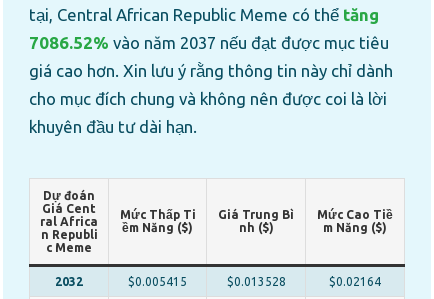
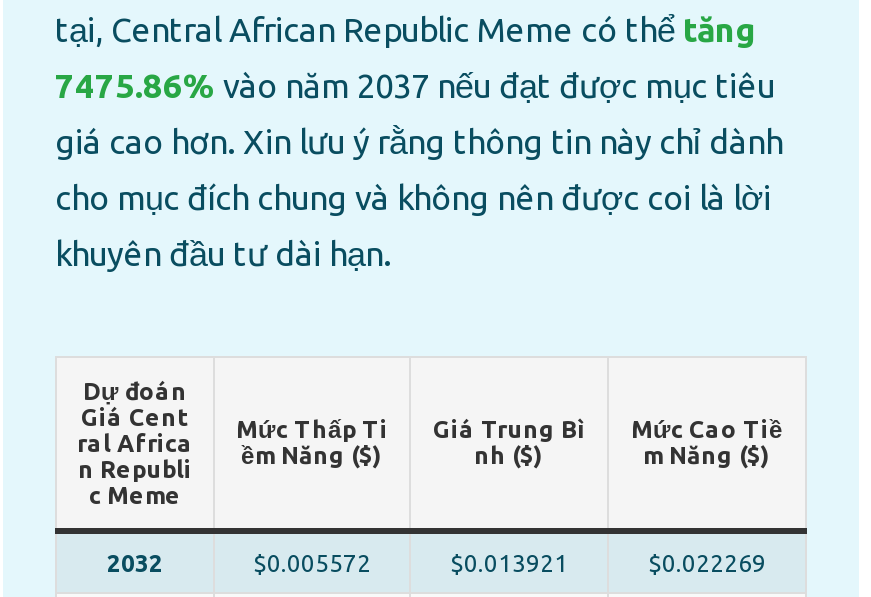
- 7086.52% vào năm 2037 nếu đạt được mục tiêu
+ 7475.86% vào năm 2037 nếu đạt được mục tiêu

- $0.005415
+ $0.005572

- $0.013528
+ $0.013921

- $0.02164
+ $0.022269
